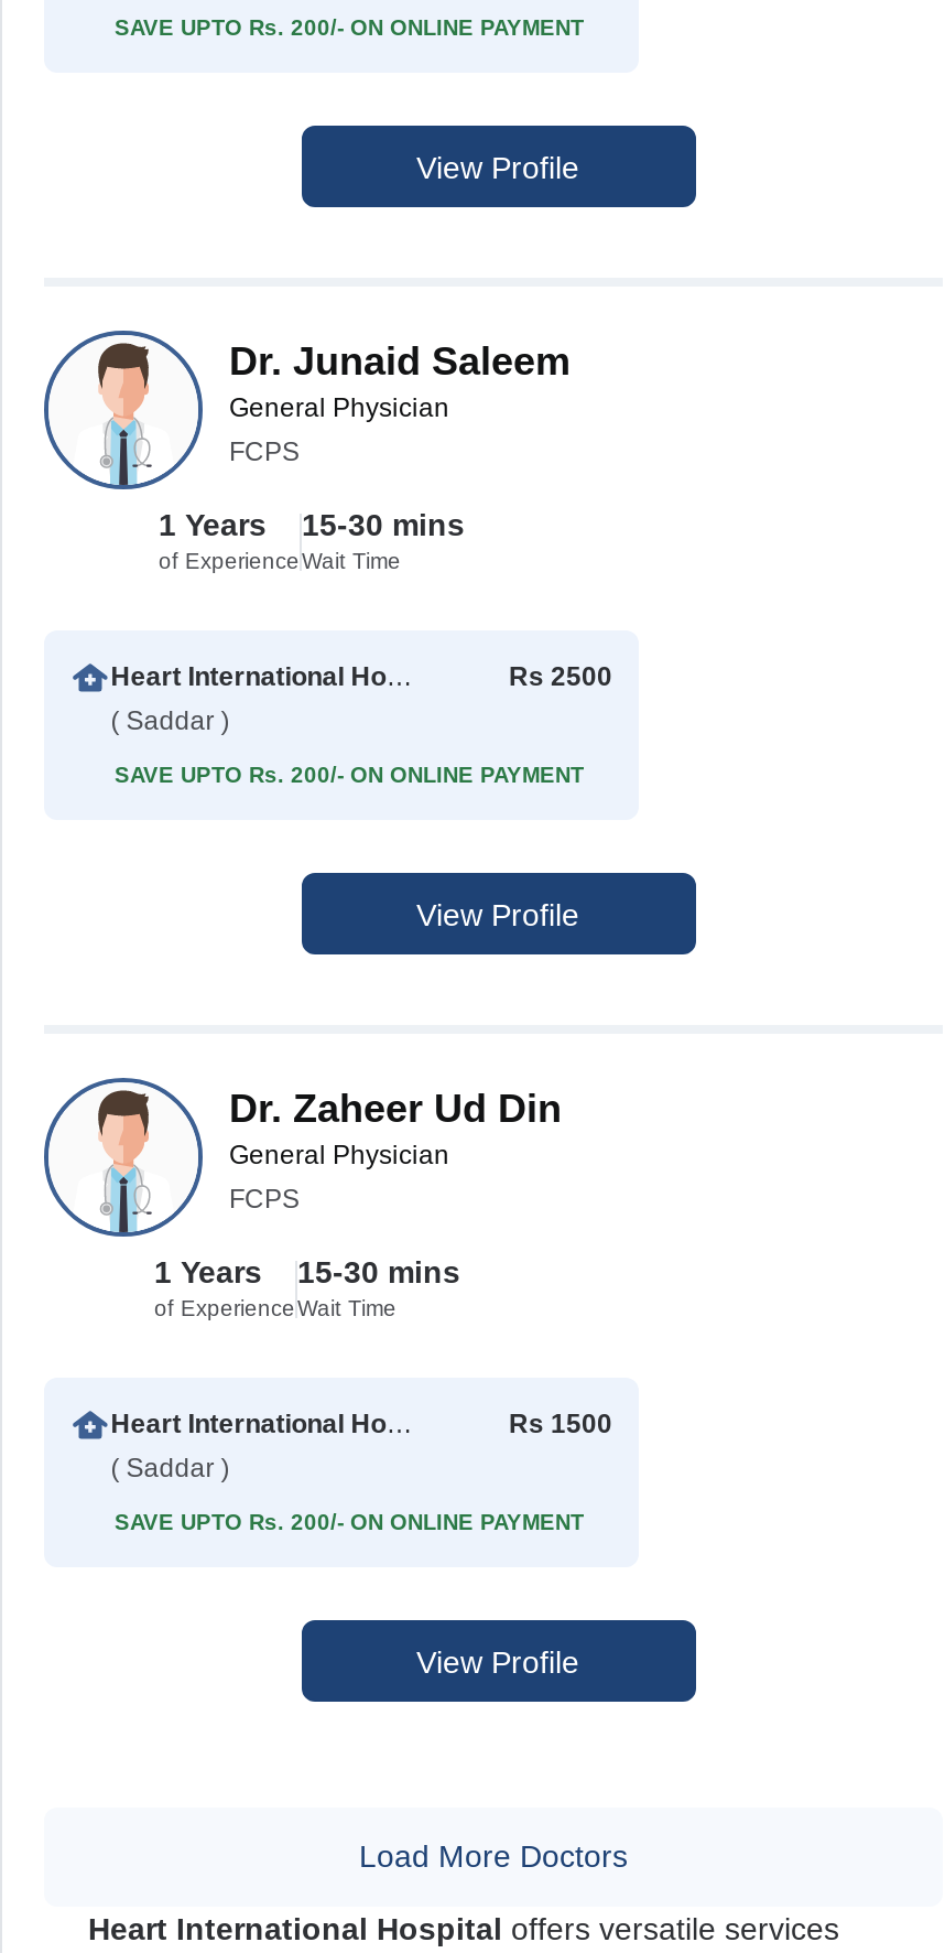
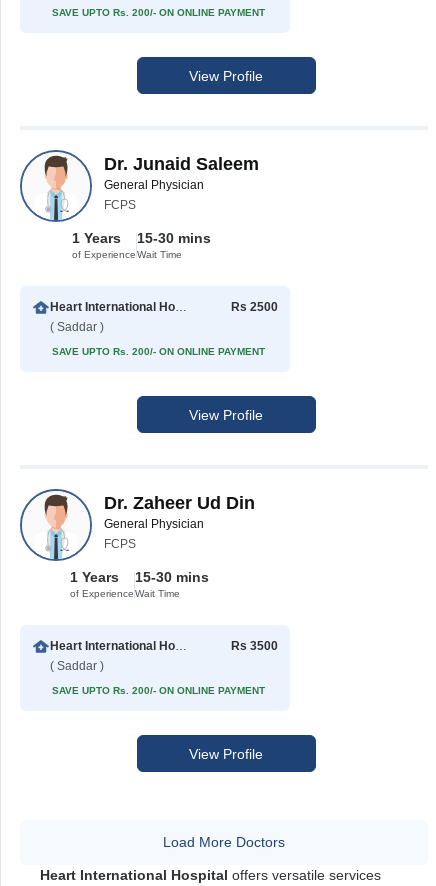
- Rs 1500
+ Rs 3500
